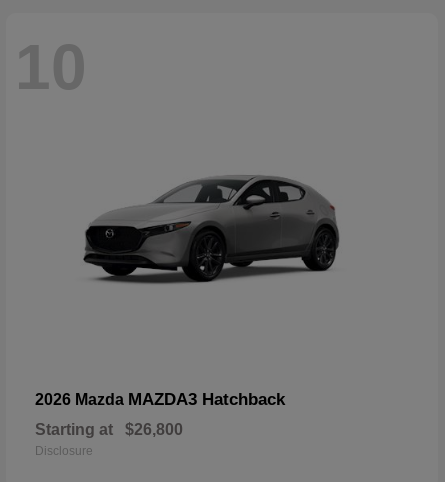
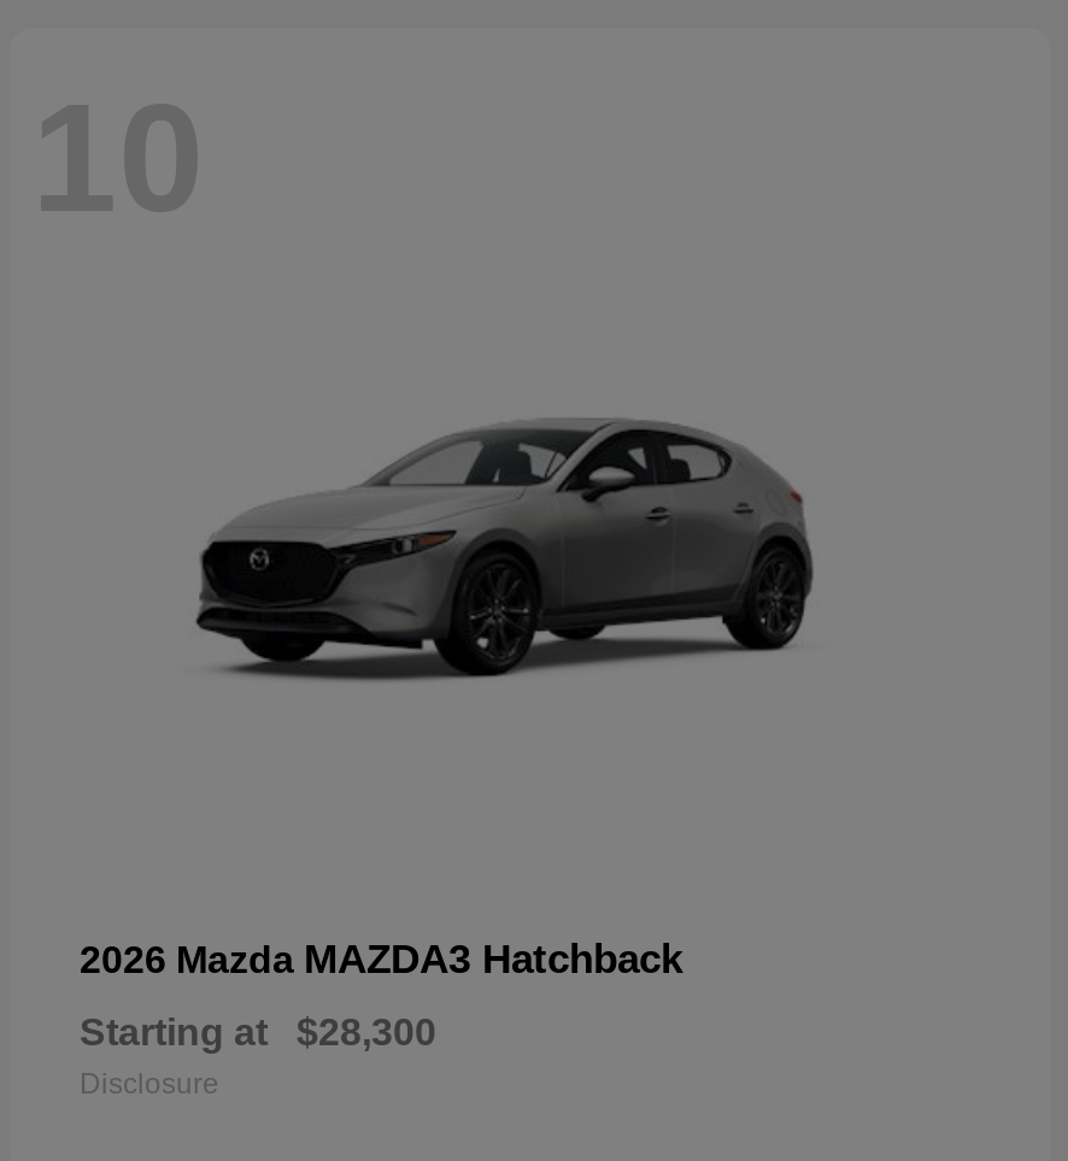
- Starting at $26,800
+ Starting at $28,300
